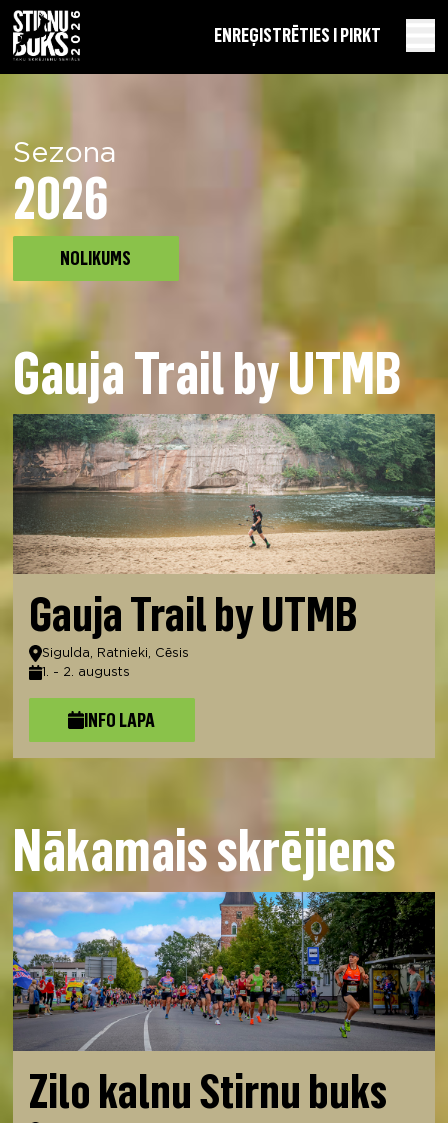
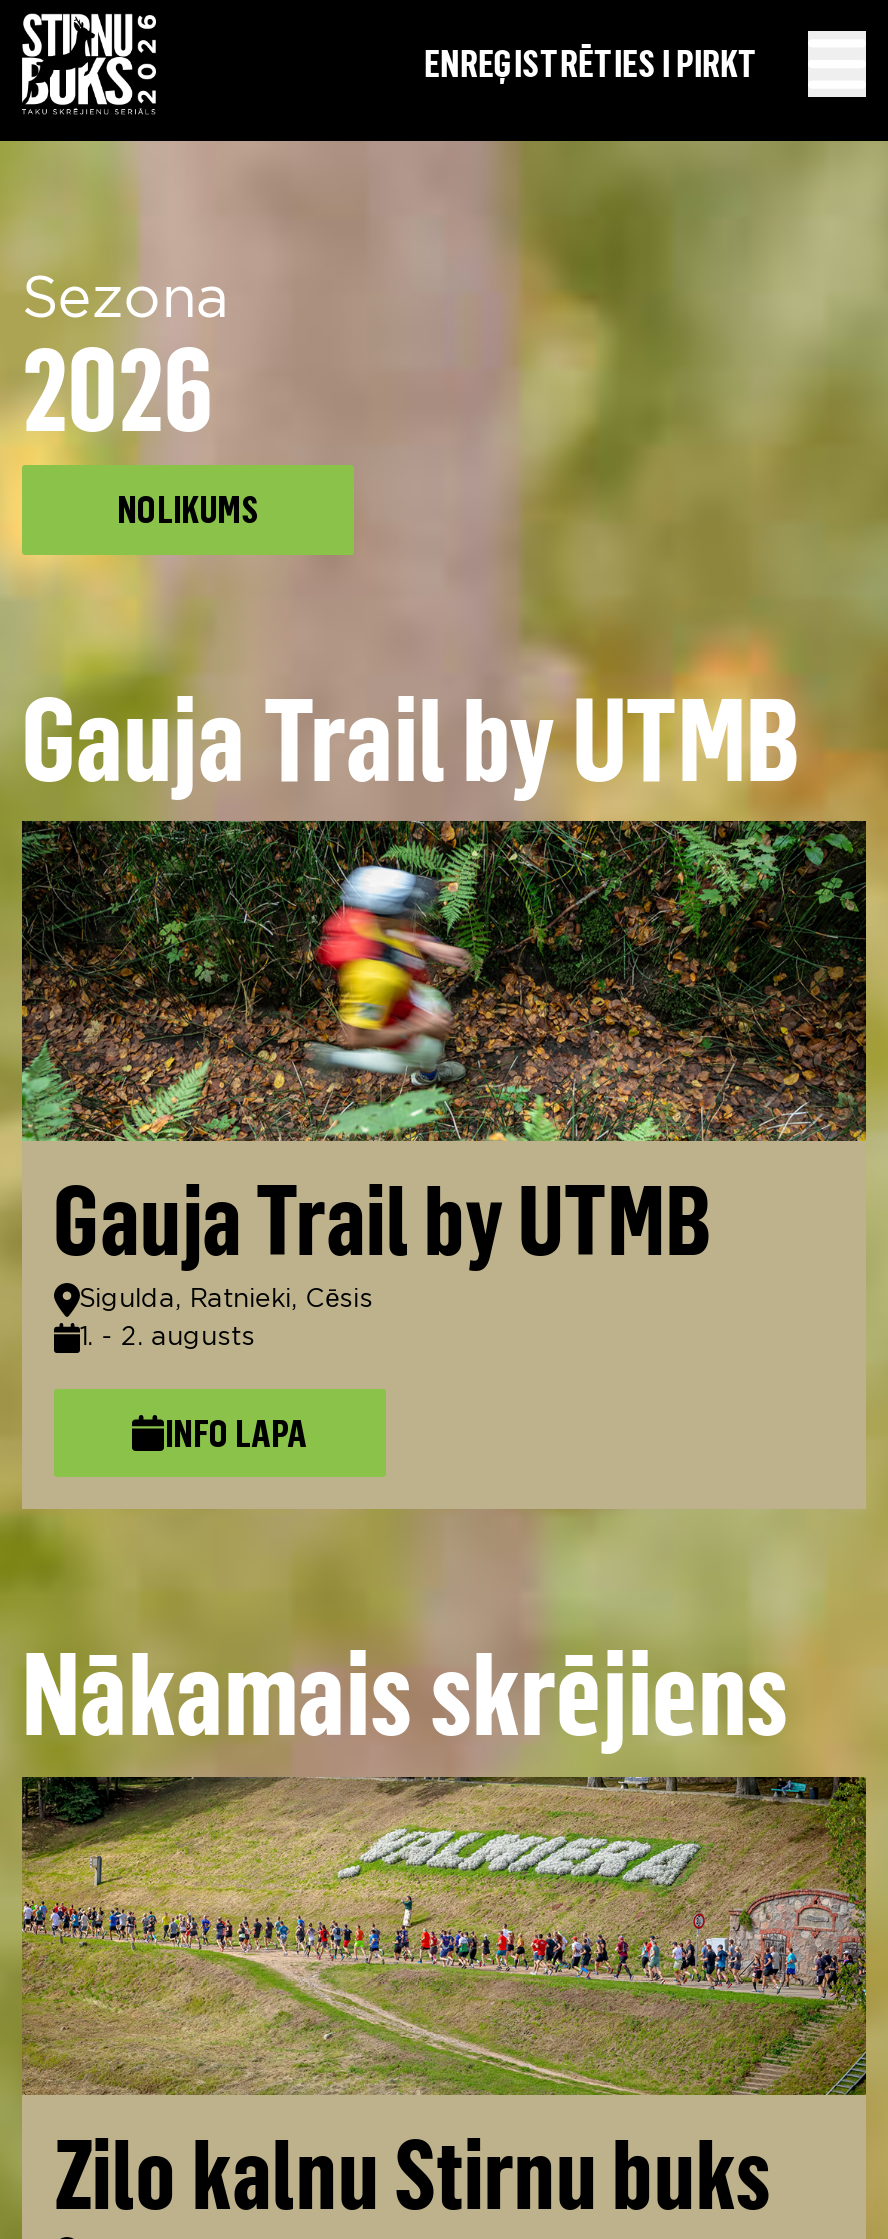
- [image]
+ [image]

- [image]
+ [image]
